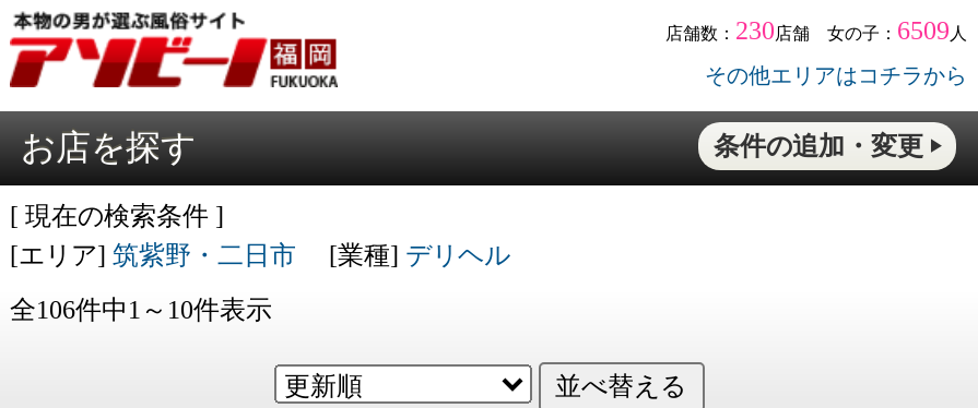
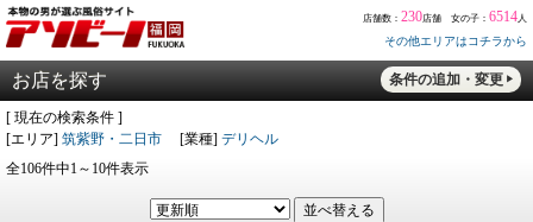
- 店舗数：230店舗 女の子：6509人
+ 店舗数：230店舗 女の子：6514人
